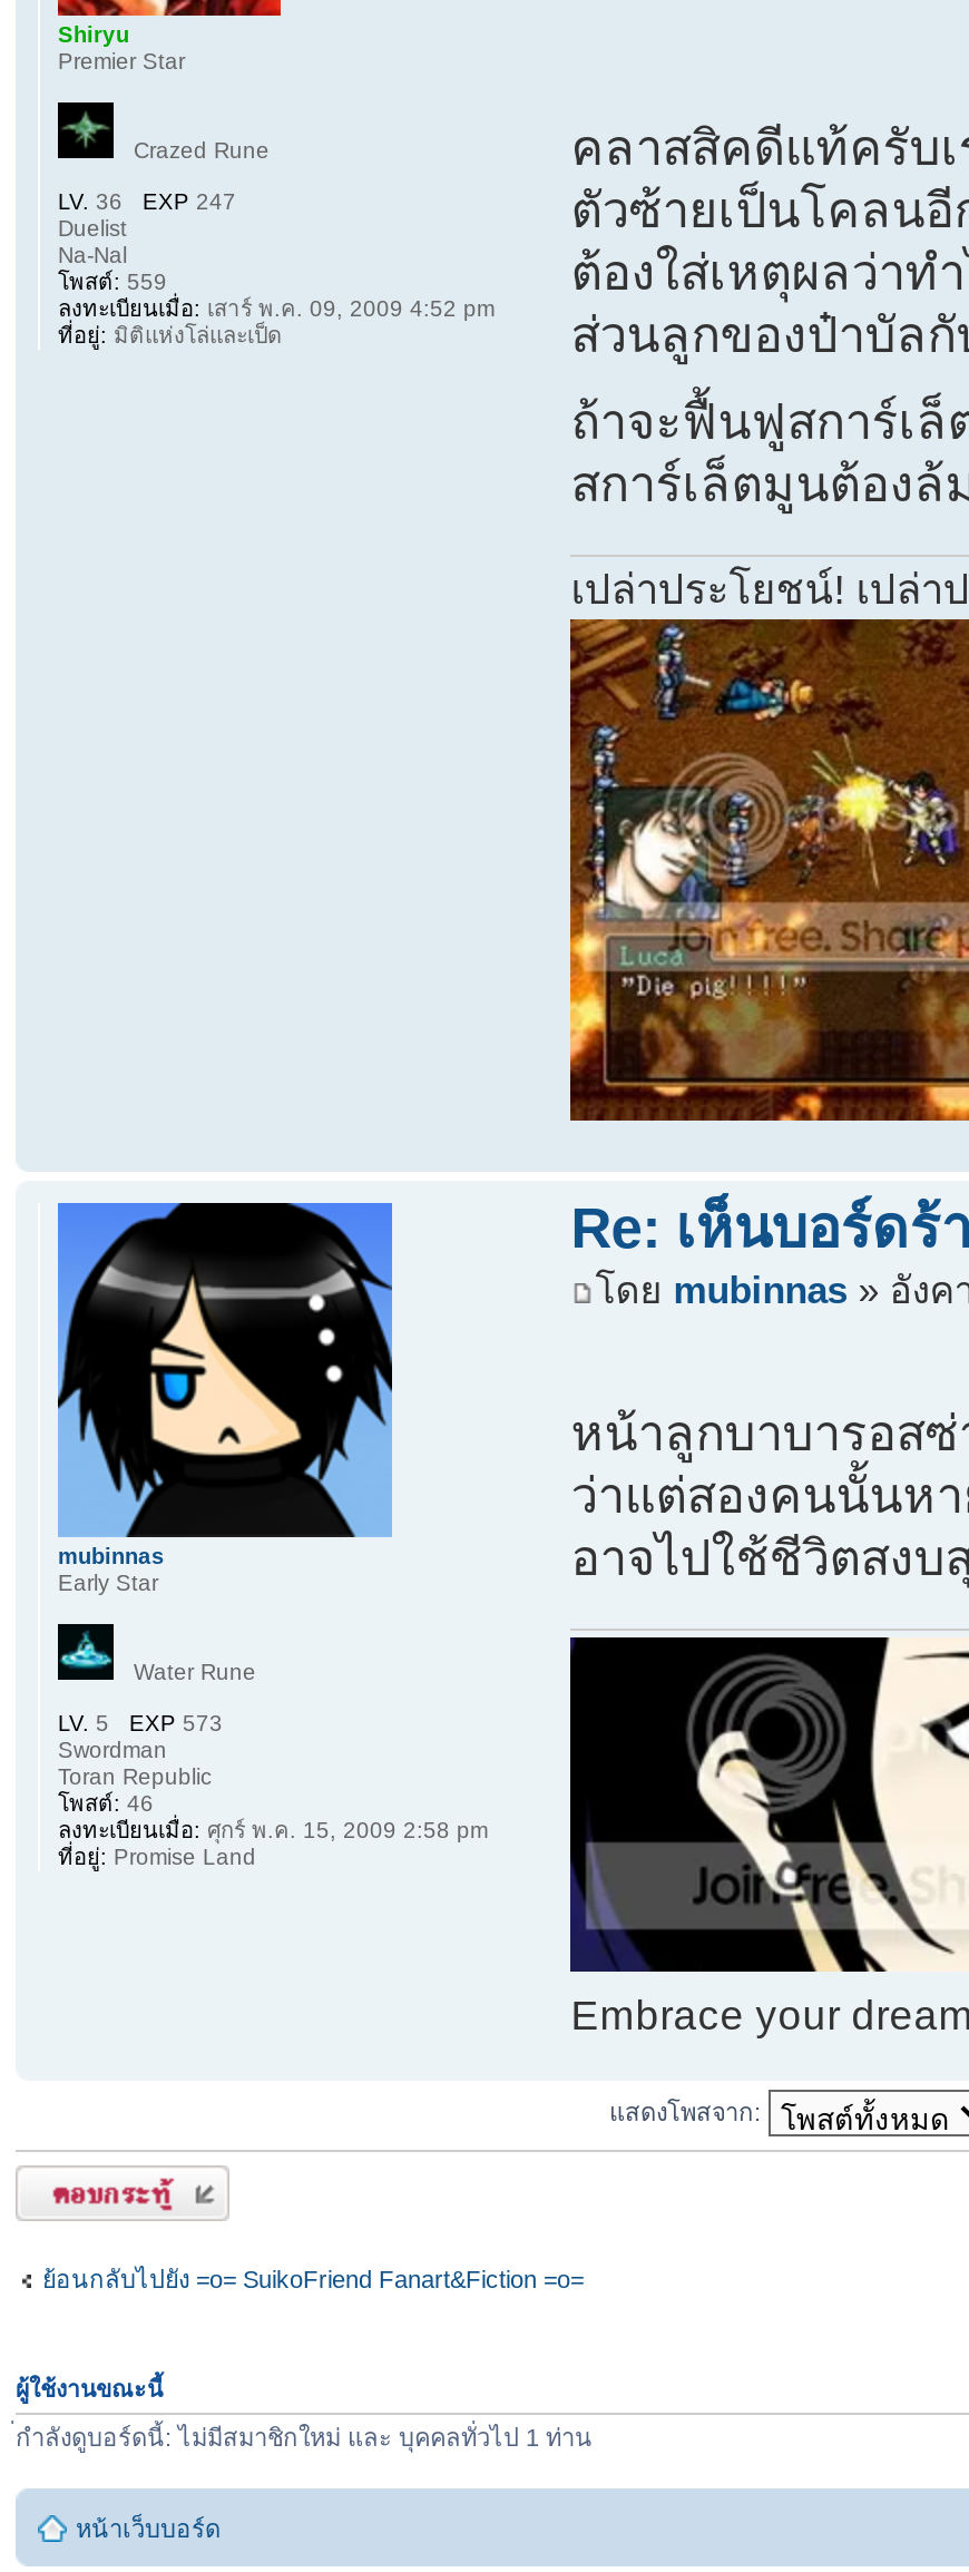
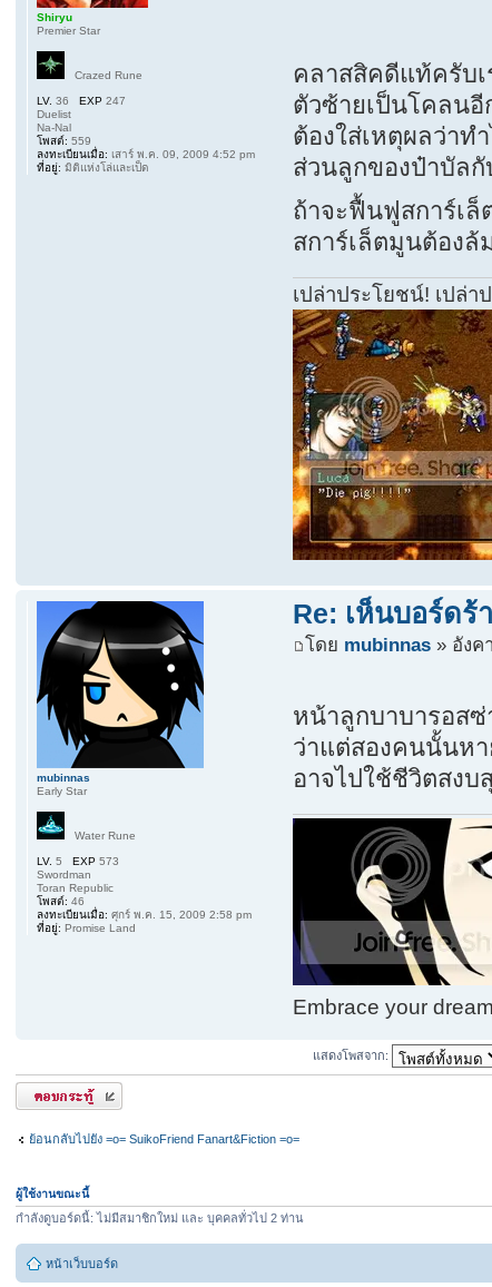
- ่กำลังดูบอร์ดนี้: ไม่มีสมาชิกใหม่ และ บุคคลทั่วไป 1 ท่าน
+ กำลังดูบอร์ดนี้: ไม่มีสมาชิกใหม่ และ บุคคลทั่วไป 2 ท่าน
